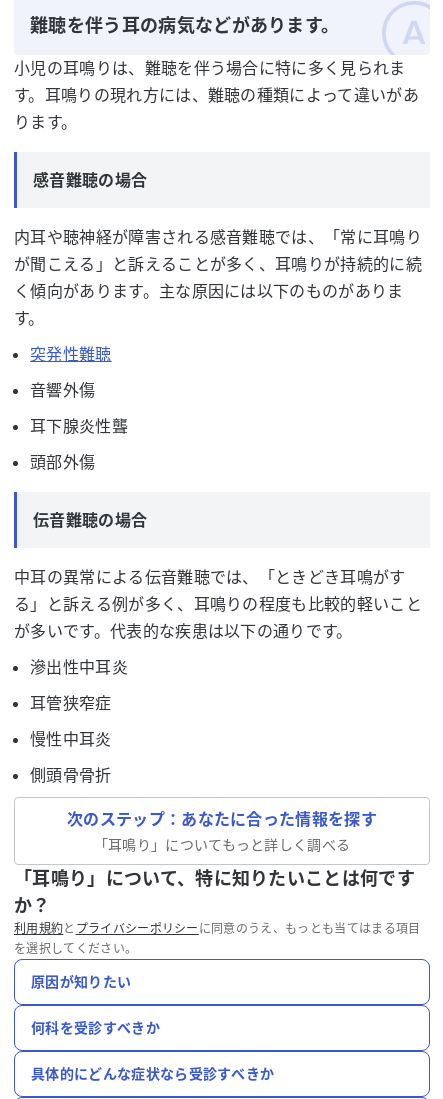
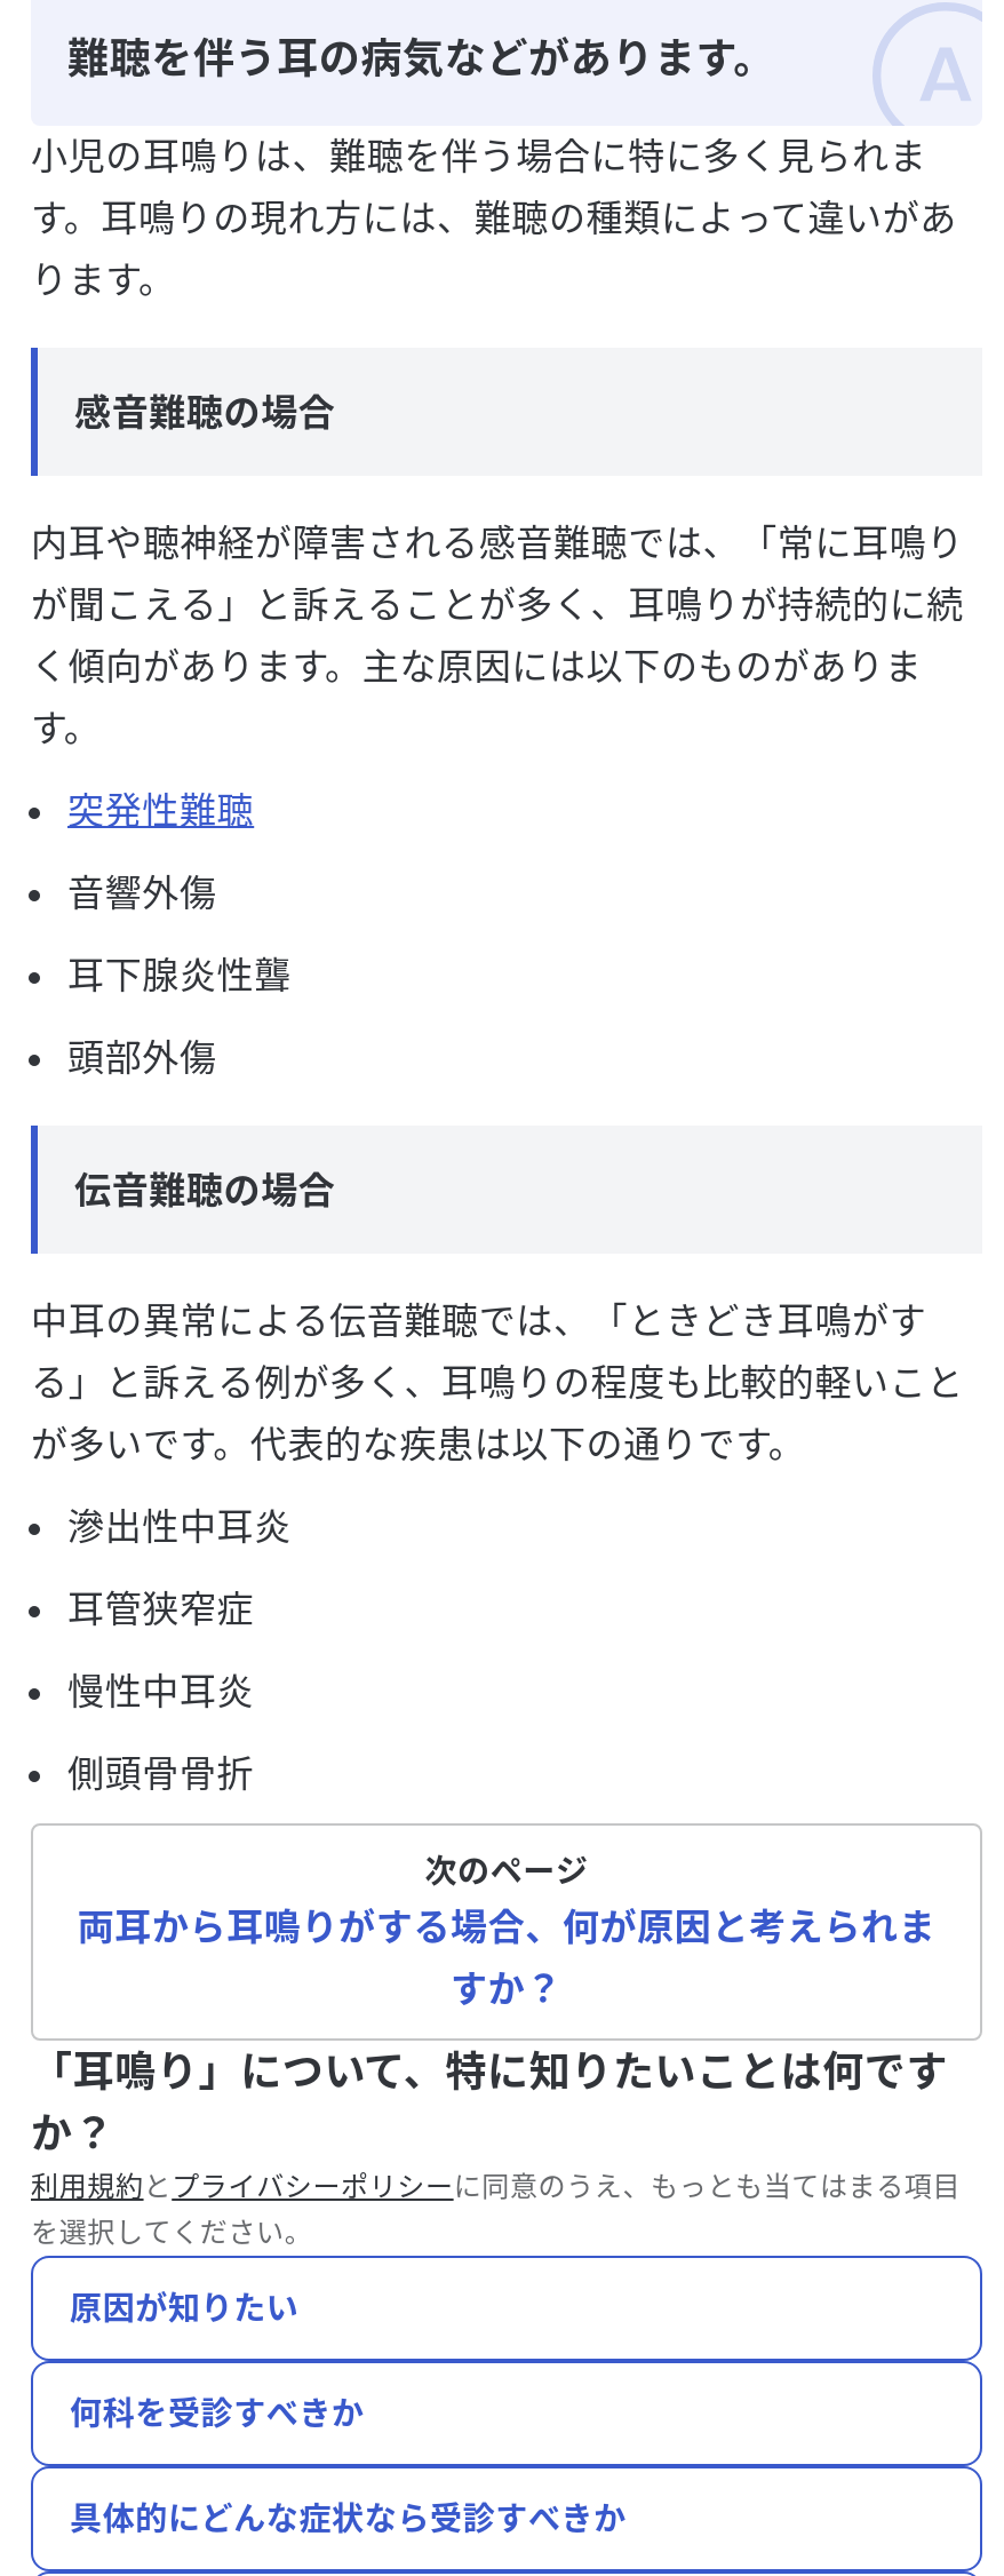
- 次のステップ：あなたに合った情報を探す
- 「耳鳴り」についてもっと詳しく調べる
+ 次のページ
+ 両耳から耳鳴りがする場合、何が原因と考えられま
+ すか？
